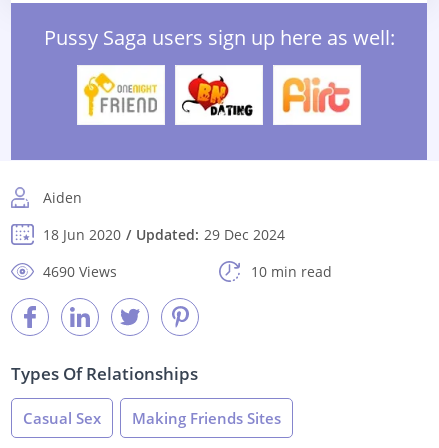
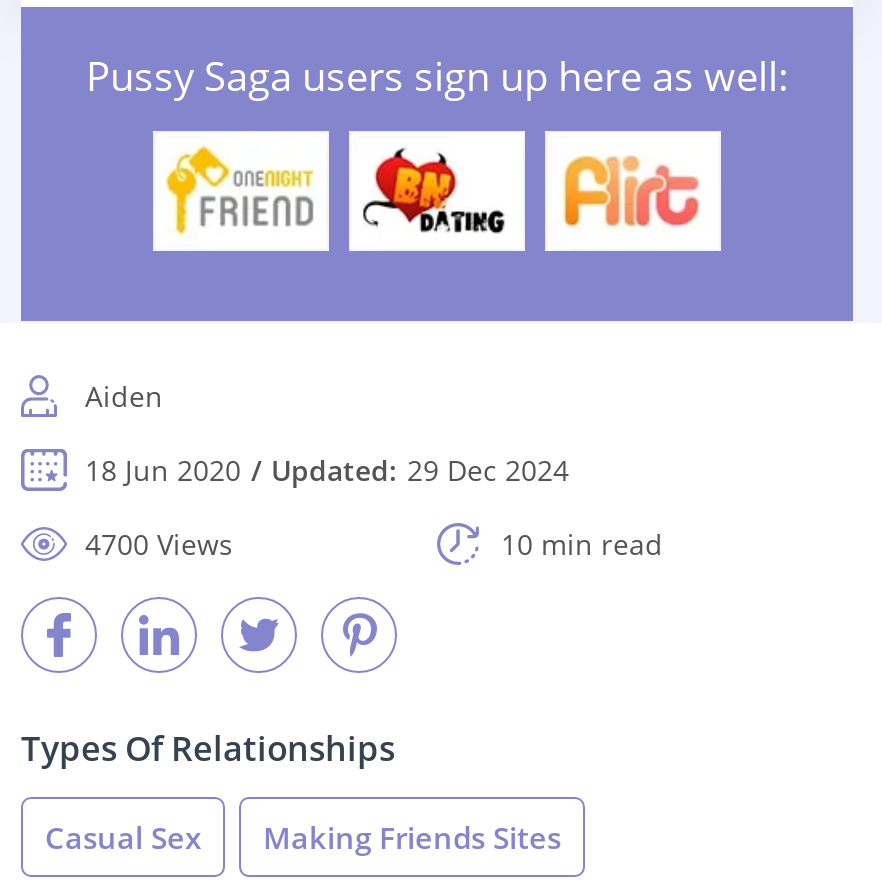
- 4690 Views
+ 4700 Views
